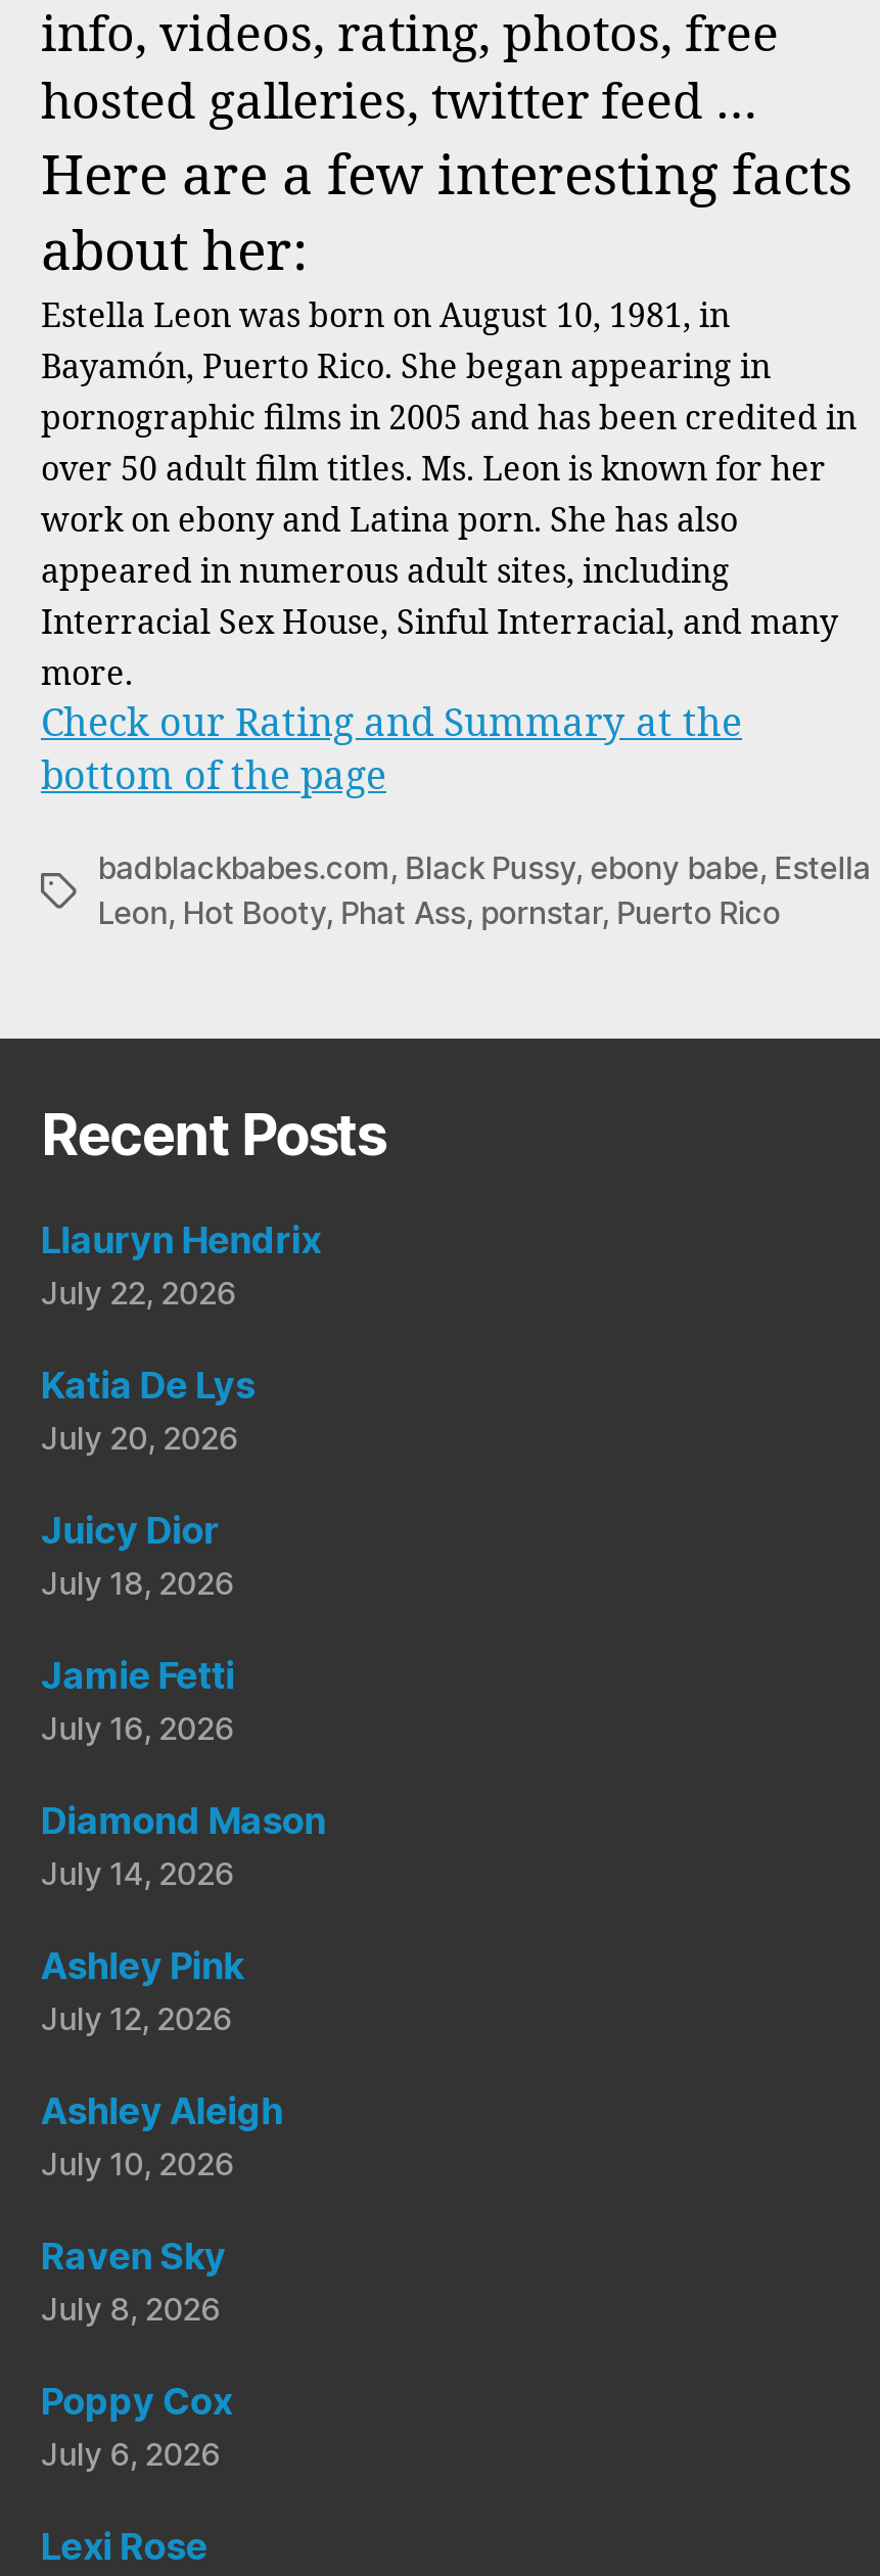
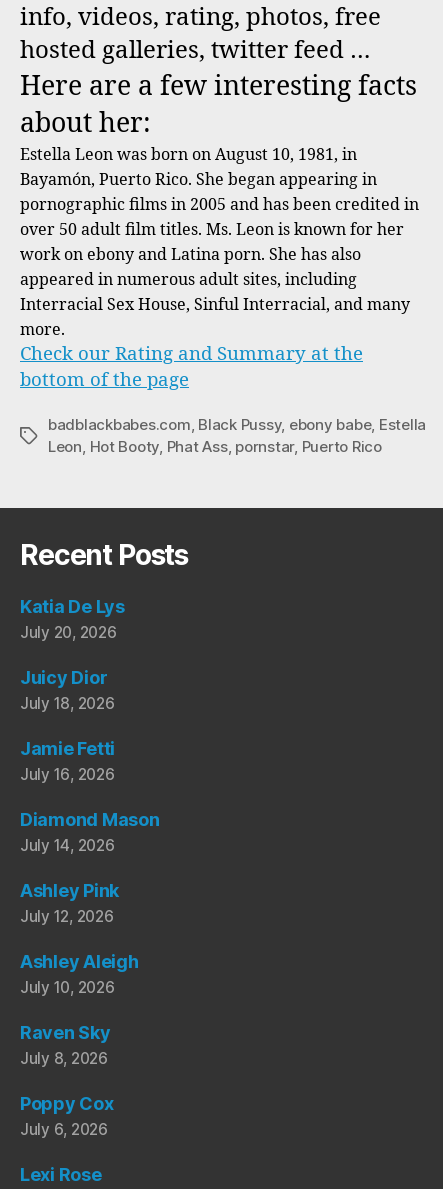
- Llauryn Hendrix
- July 22, 2026
